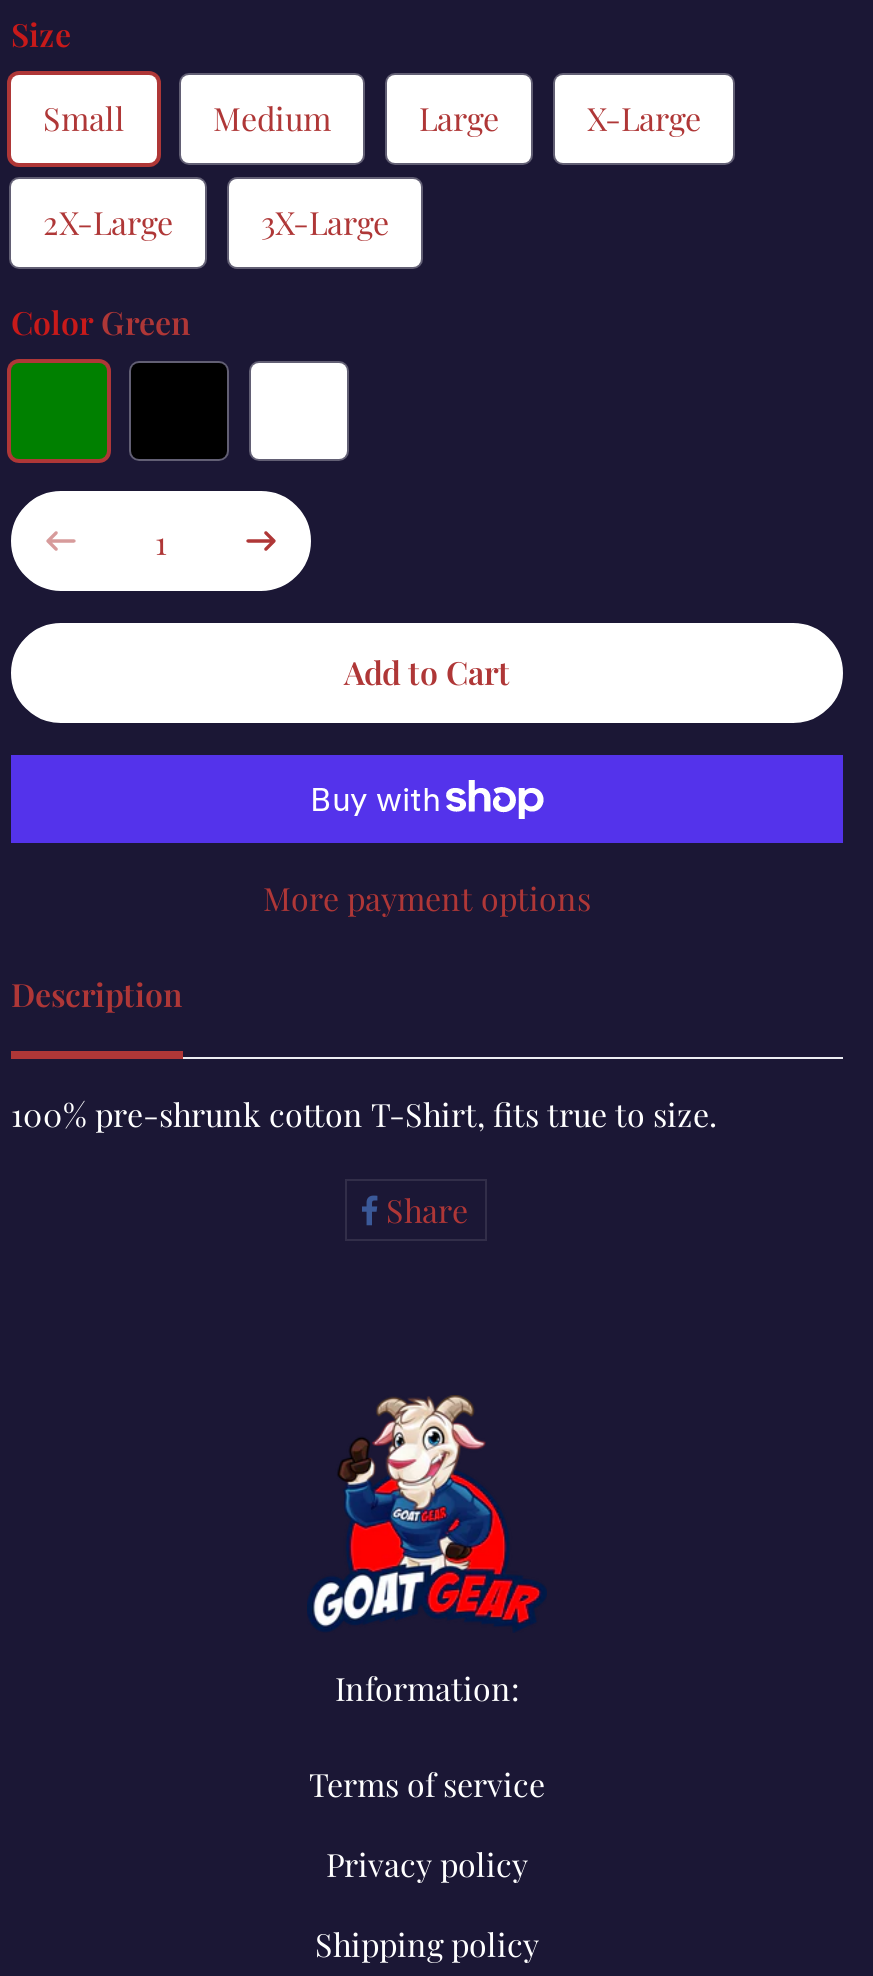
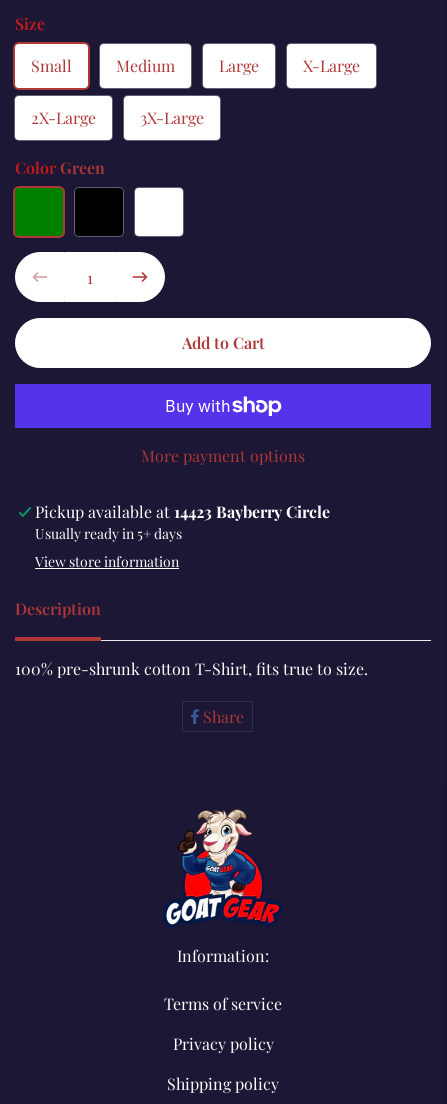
+ Pickup available at 14423 Bayberry Circle
+ Usually ready in 5+ days
+ View store information
